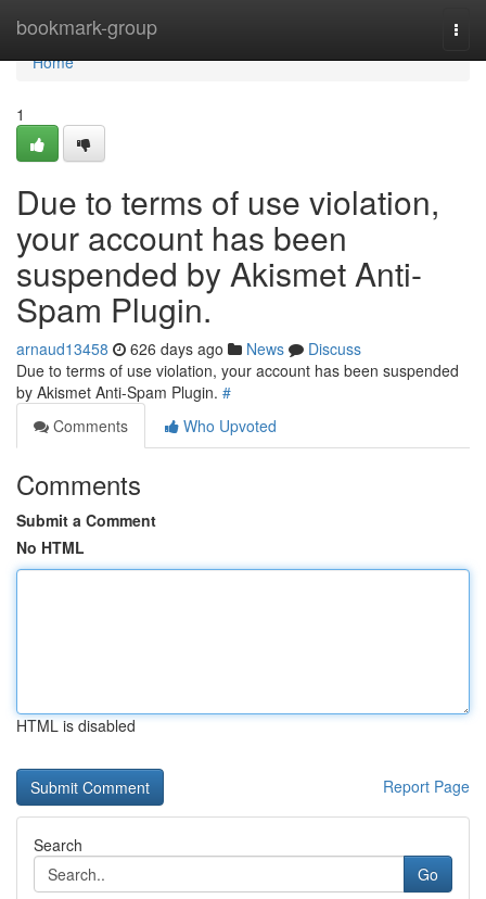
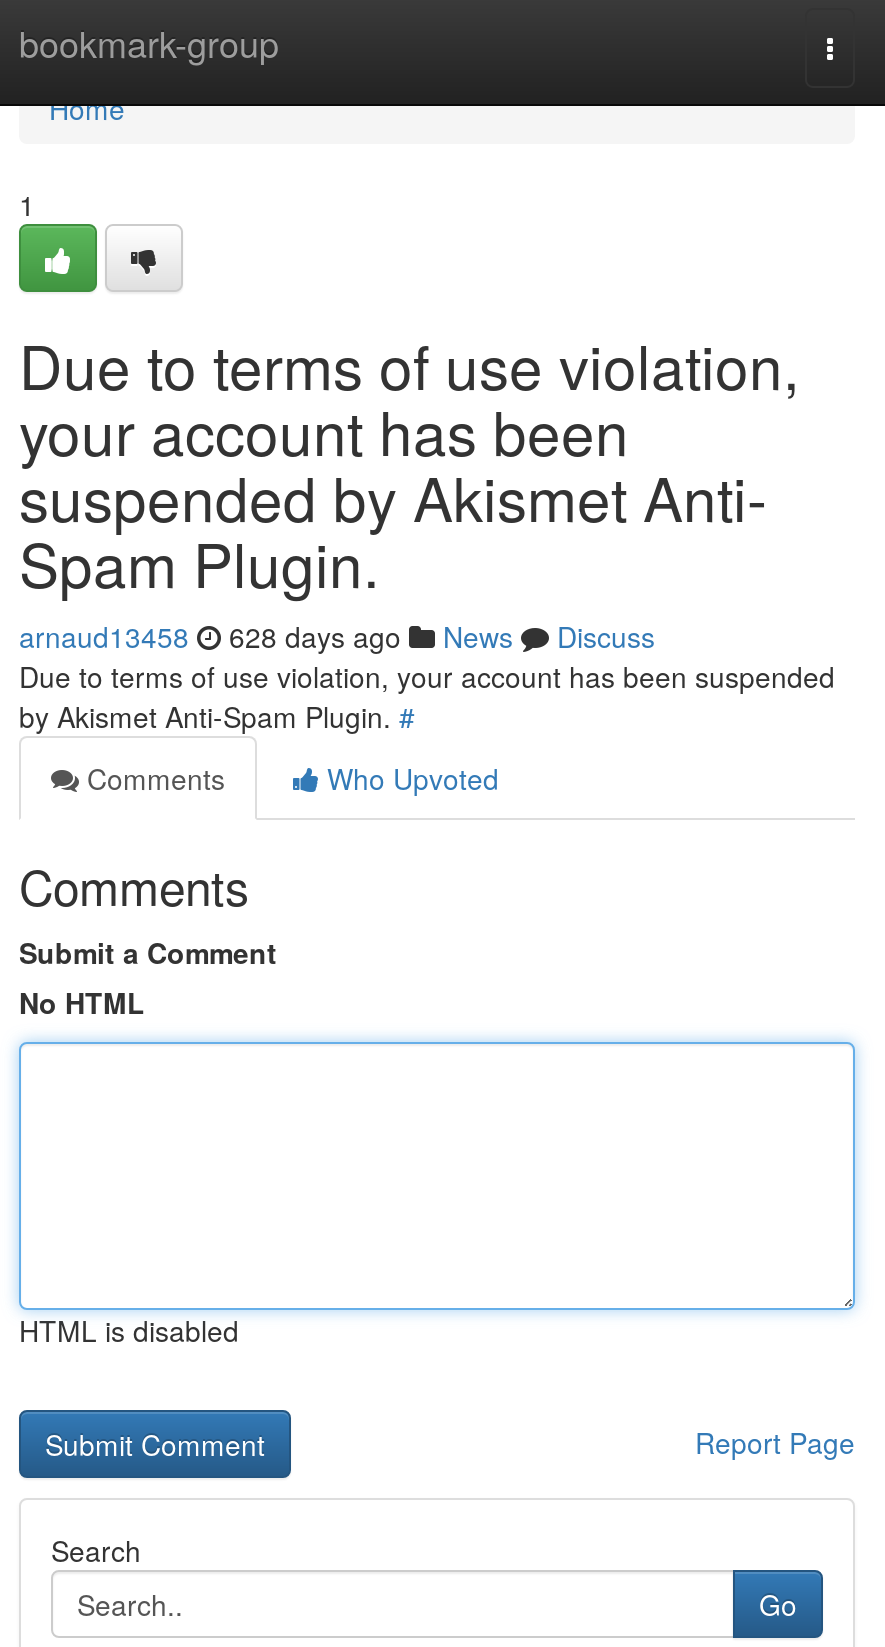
- arnaud13458 626 days ago News Discuss
+ arnaud13458 628 days ago News Discuss
